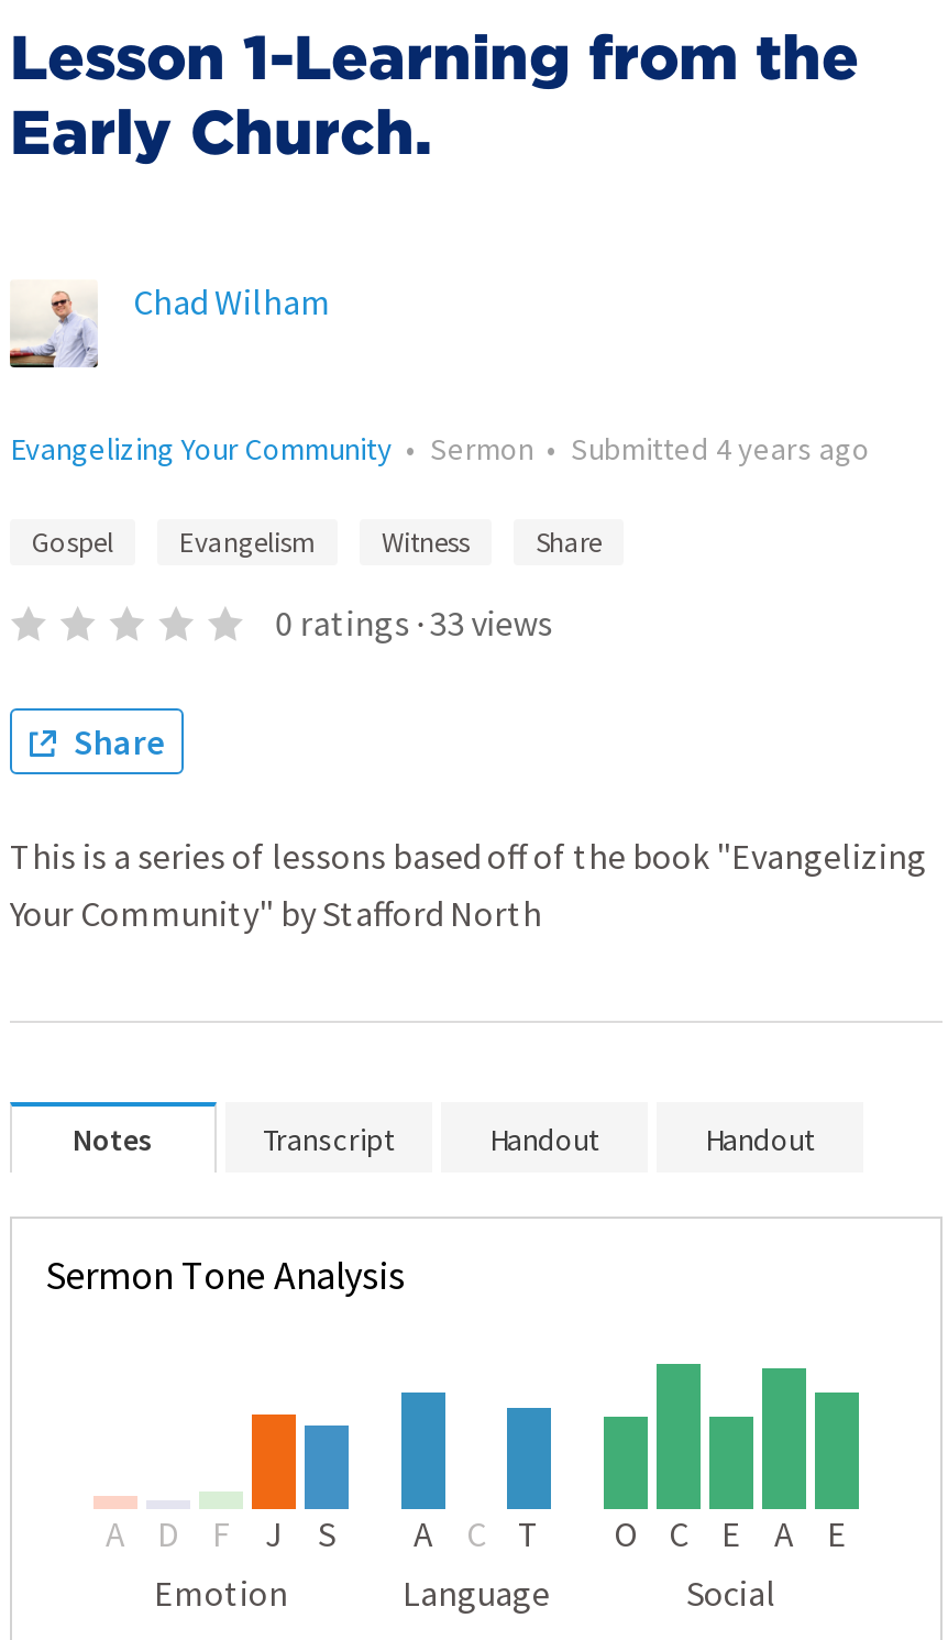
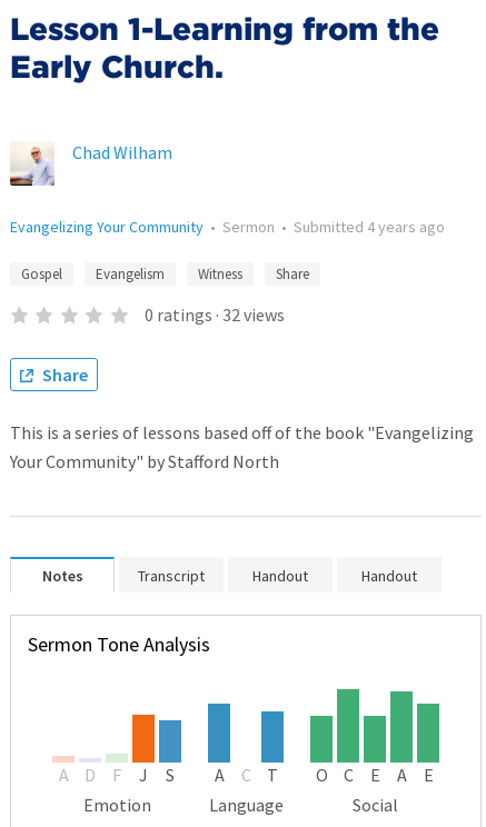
- 0 ratings · 33 views
+ 0 ratings · 32 views
